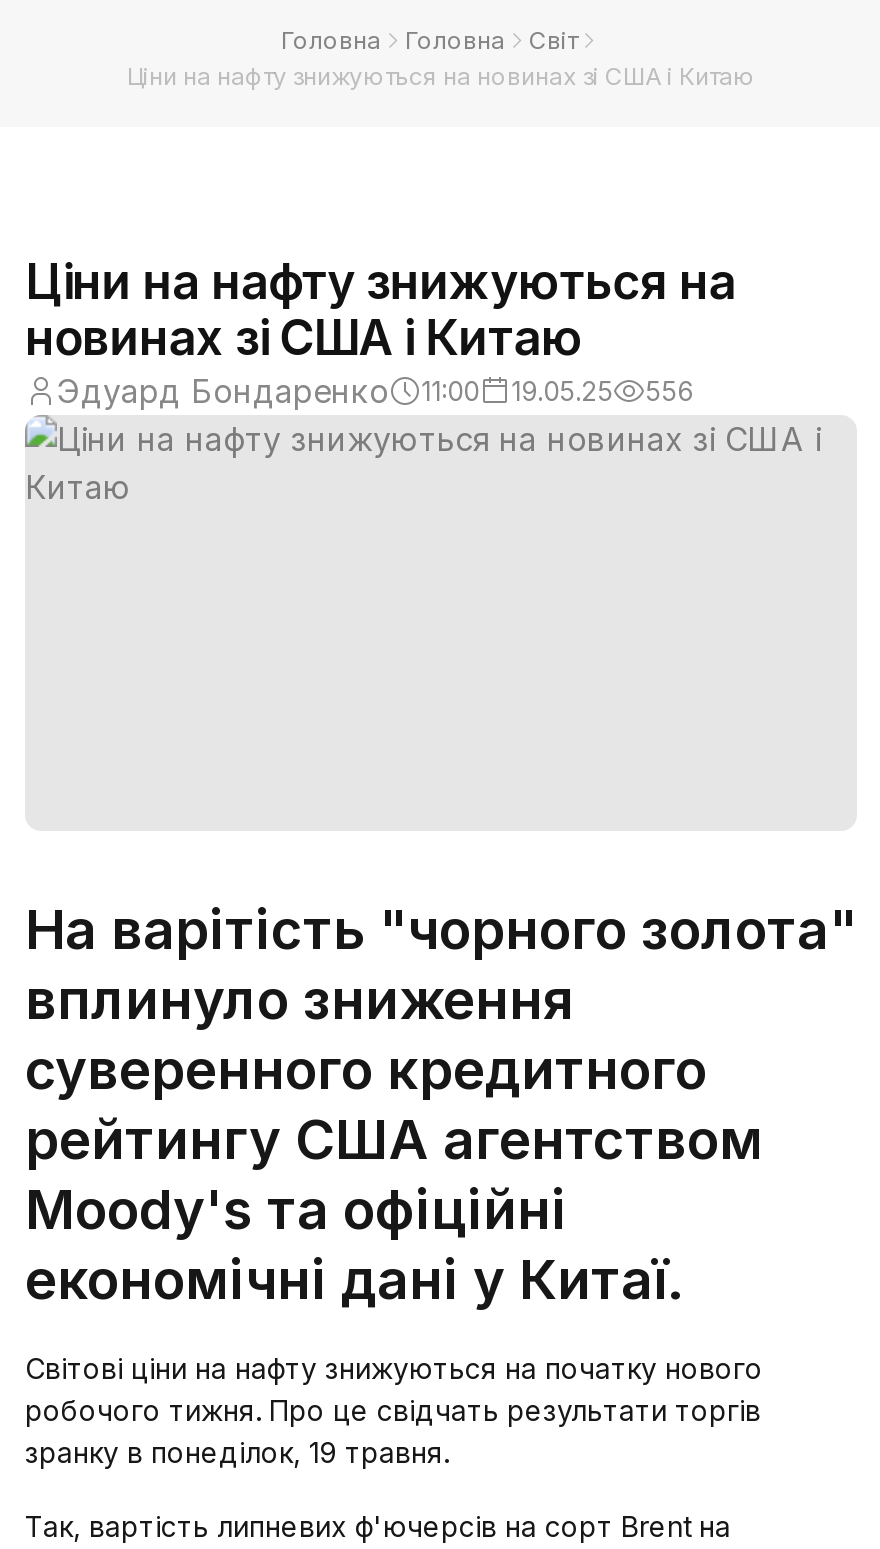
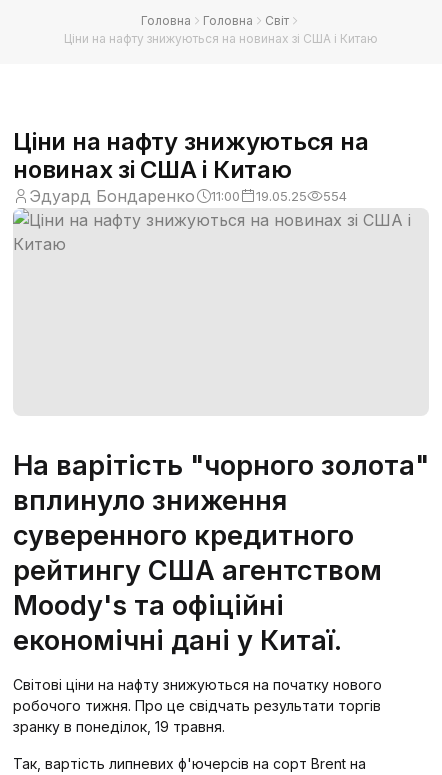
- Эдуард Бондаренко 11:00 19.05.25 556
+ Эдуард Бондаренко 11:00 19.05.25 554
